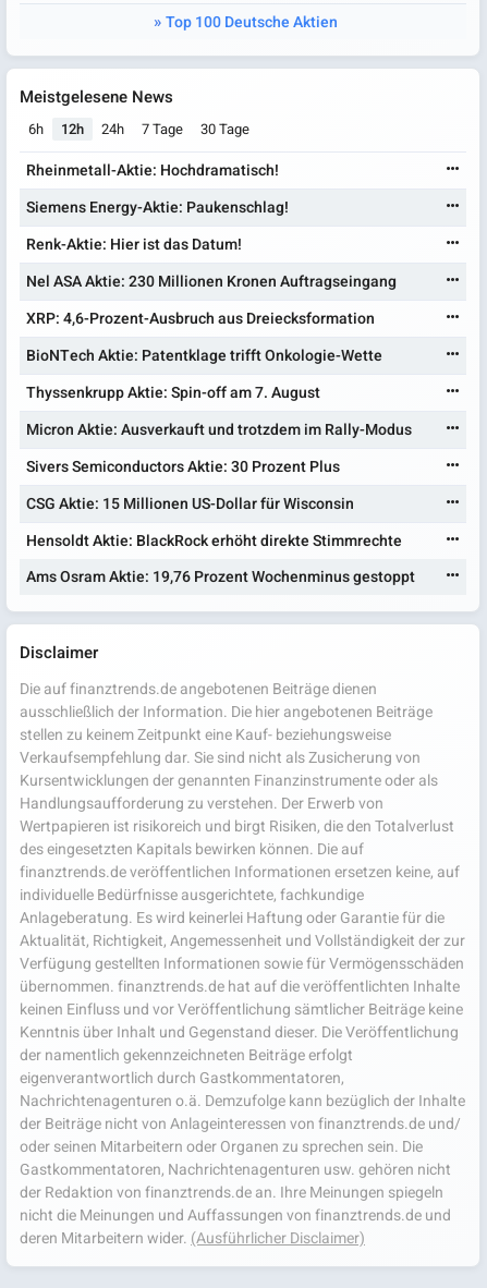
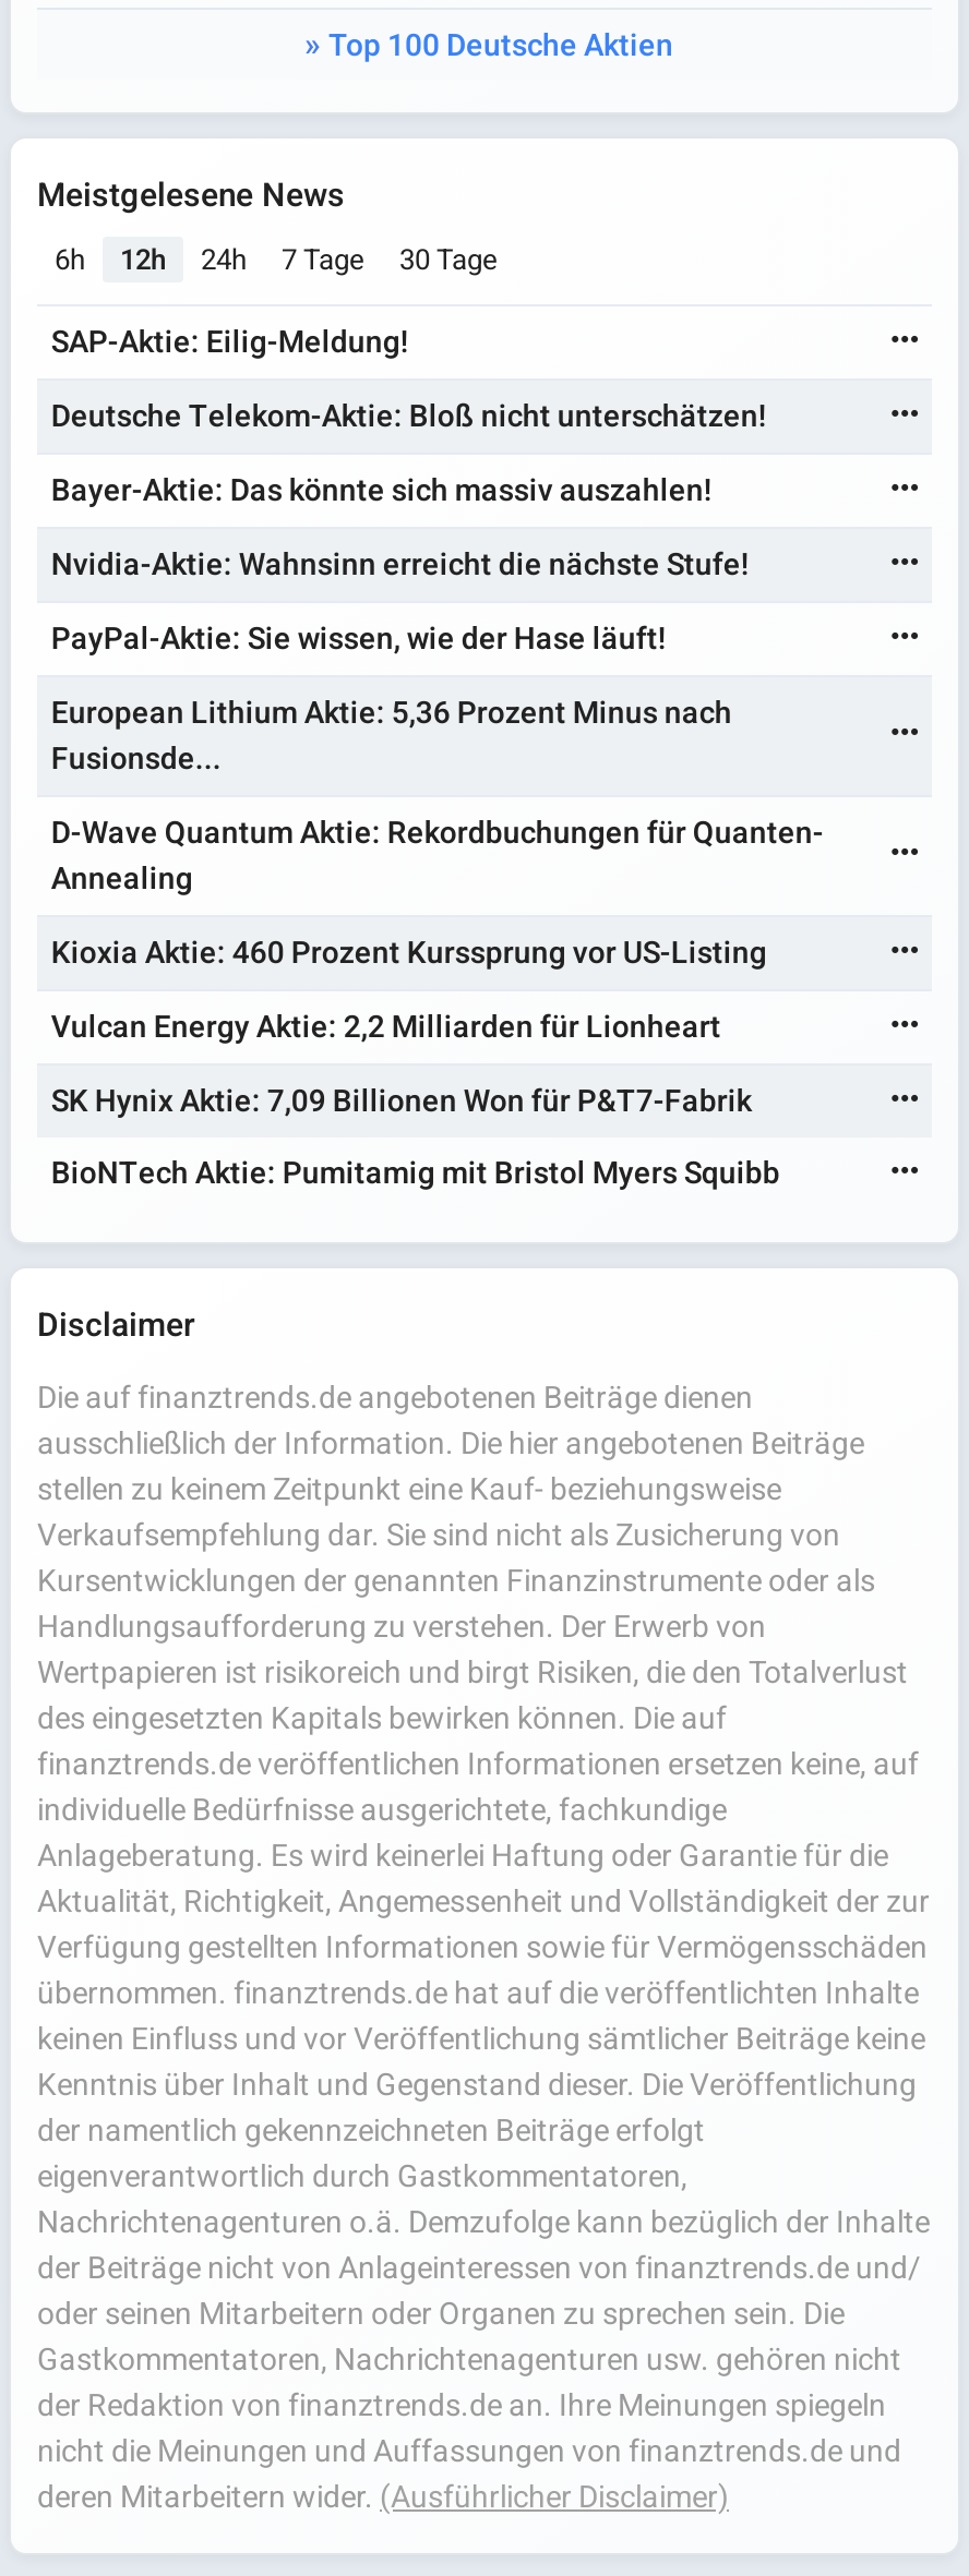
- Rheinmetall-Aktie: Hochdramatisch!
- Siemens Energy-Aktie: Paukenschlag!
- Renk-Aktie: Hier ist das Datum!
- Nel ASA Aktie: 230 Millionen Kronen Auftragseingang
- XRP: 4,6-Prozent-Ausbruch aus Dreiecksformation
- BioNTech Aktie: Patentklage trifft Onkologie-Wette
- Thyssenkrupp Aktie: Spin-off am 7. August
- Micron Aktie: Ausverkauft und trotzdem im Rally-Modus
- Sivers Semiconductors Aktie: 30 Prozent Plus
- CSG Aktie: 15 Millionen US-Dollar für Wisconsin
- Hensoldt Aktie: BlackRock erhöht direkte Stimmrechte
- Ams Osram Aktie: 19,76 Prozent Wochenminus gestoppt
+ SAP-Aktie: Eilig-Meldung!
+ Deutsche Telekom-Aktie: Bloß nicht unterschätzen!
+ Bayer-Aktie: Das könnte sich massiv auszahlen!
+ Nvidia-Aktie: Wahnsinn erreicht die nächste Stufe!
+ PayPal-Aktie: Sie wissen, wie der Hase läuft!
+ European Lithium Aktie: 5,36 Prozent Minus nach
+ Fusionsde...
+ D-Wave Quantum Aktie: Rekordbuchungen für Quanten-
+ Annealing
+ Kioxia Aktie: 460 Prozent Kurssprung vor US-Listing
+ Vulcan Energy Aktie: 2,2 Milliarden für Lionheart
+ SK Hynix Aktie: 7,09 Billionen Won für P&T7-Fabrik
+ BioNTech Aktie: Pumitamig mit Bristol Myers Squibb
